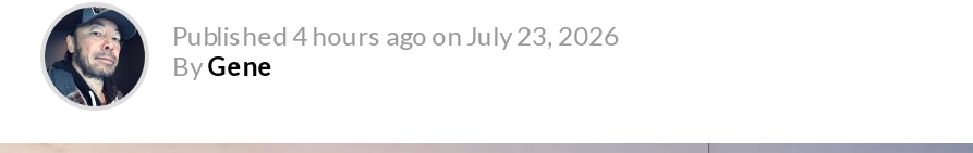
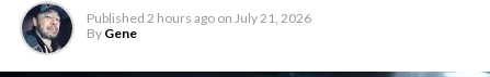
- Published 4 hours ago on July 23, 2026
+ Published 2 hours ago on July 21, 2026
